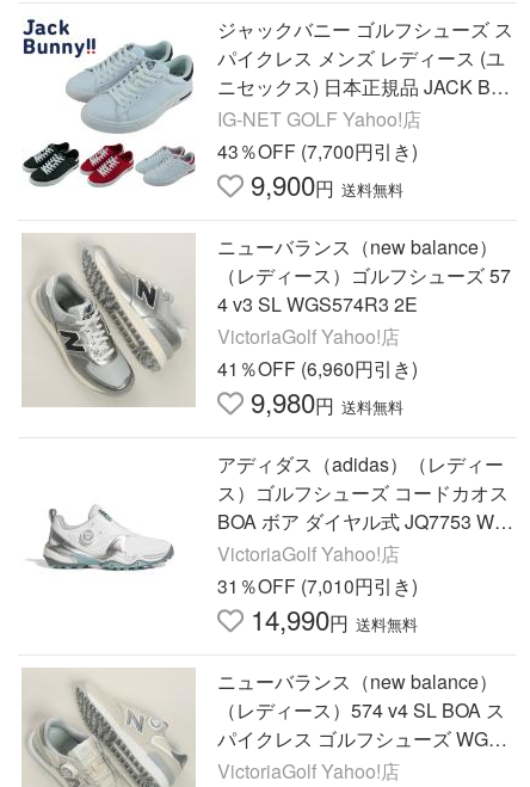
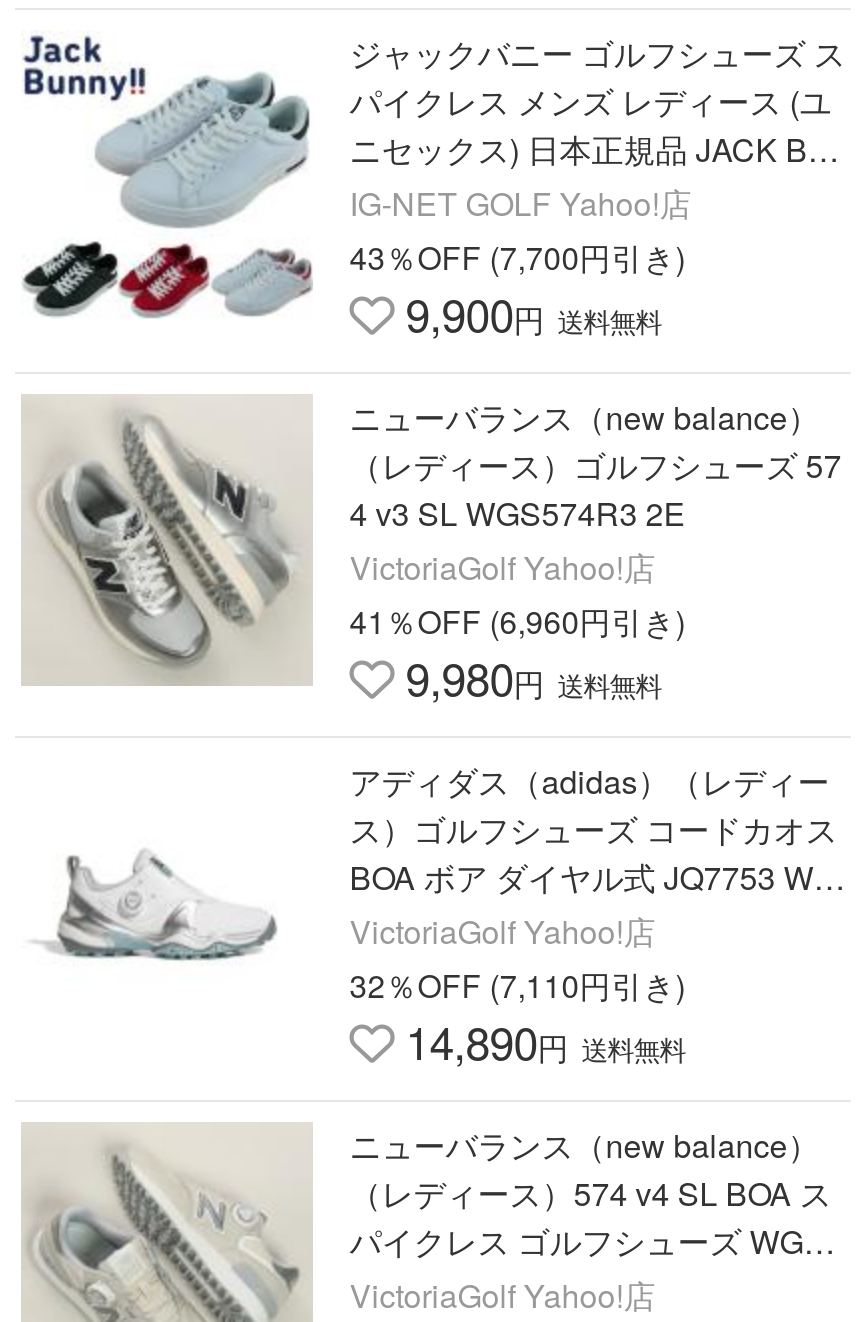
- 31％OFF (7,010円引き)
+ 32％OFF (7,110円引き)

- 14,990円 送料無料
+ 14,890円 送料無料
